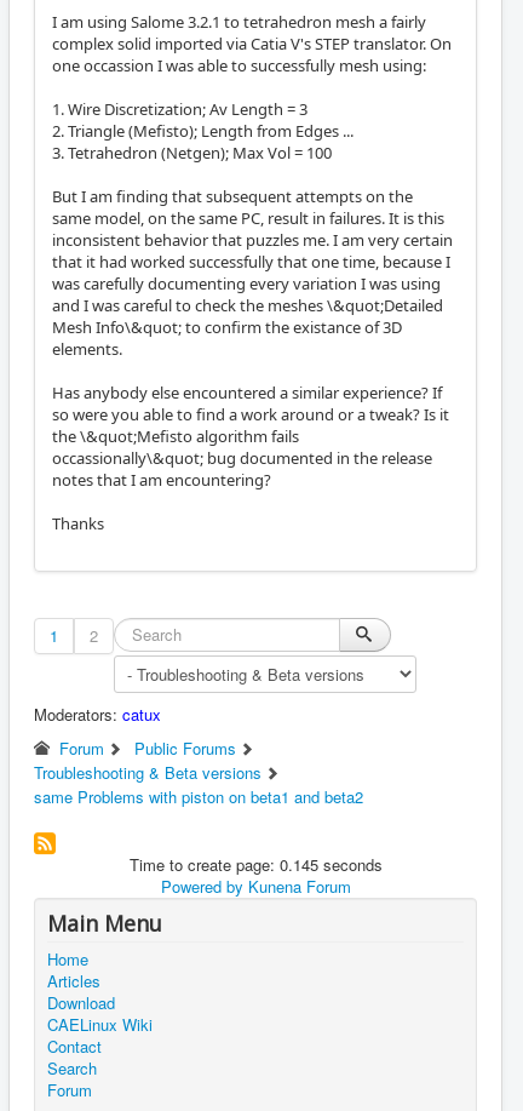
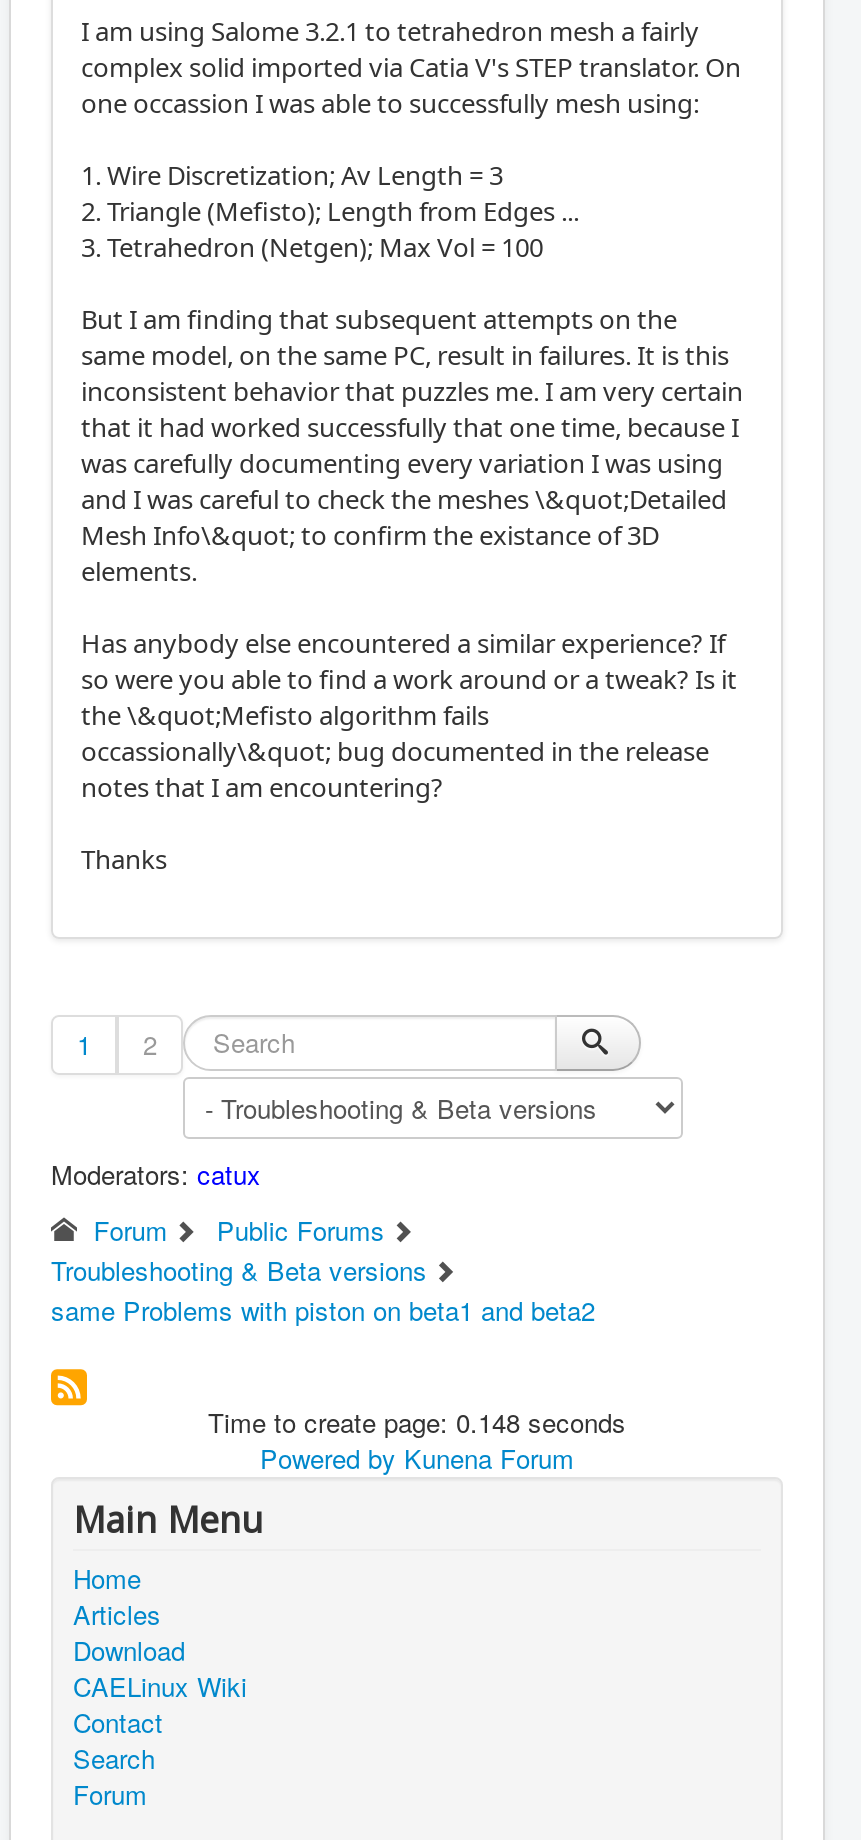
- Time to create page: 0.145 seconds
+ Time to create page: 0.148 seconds
